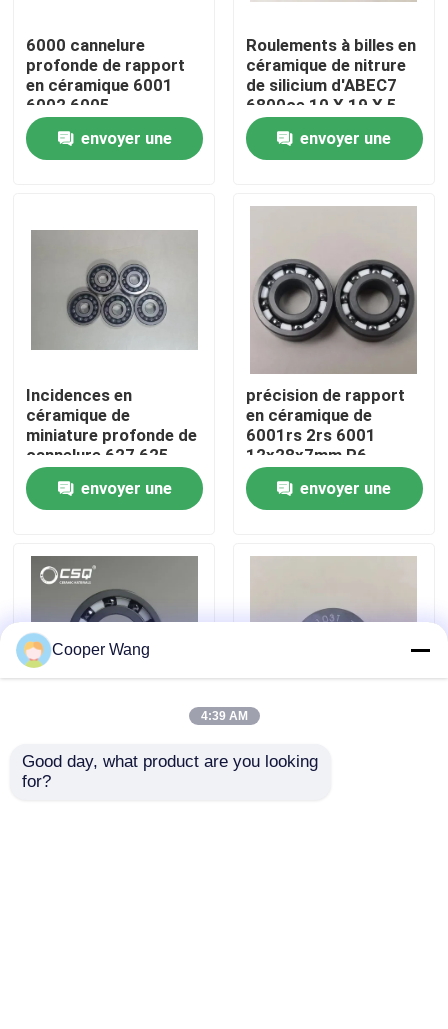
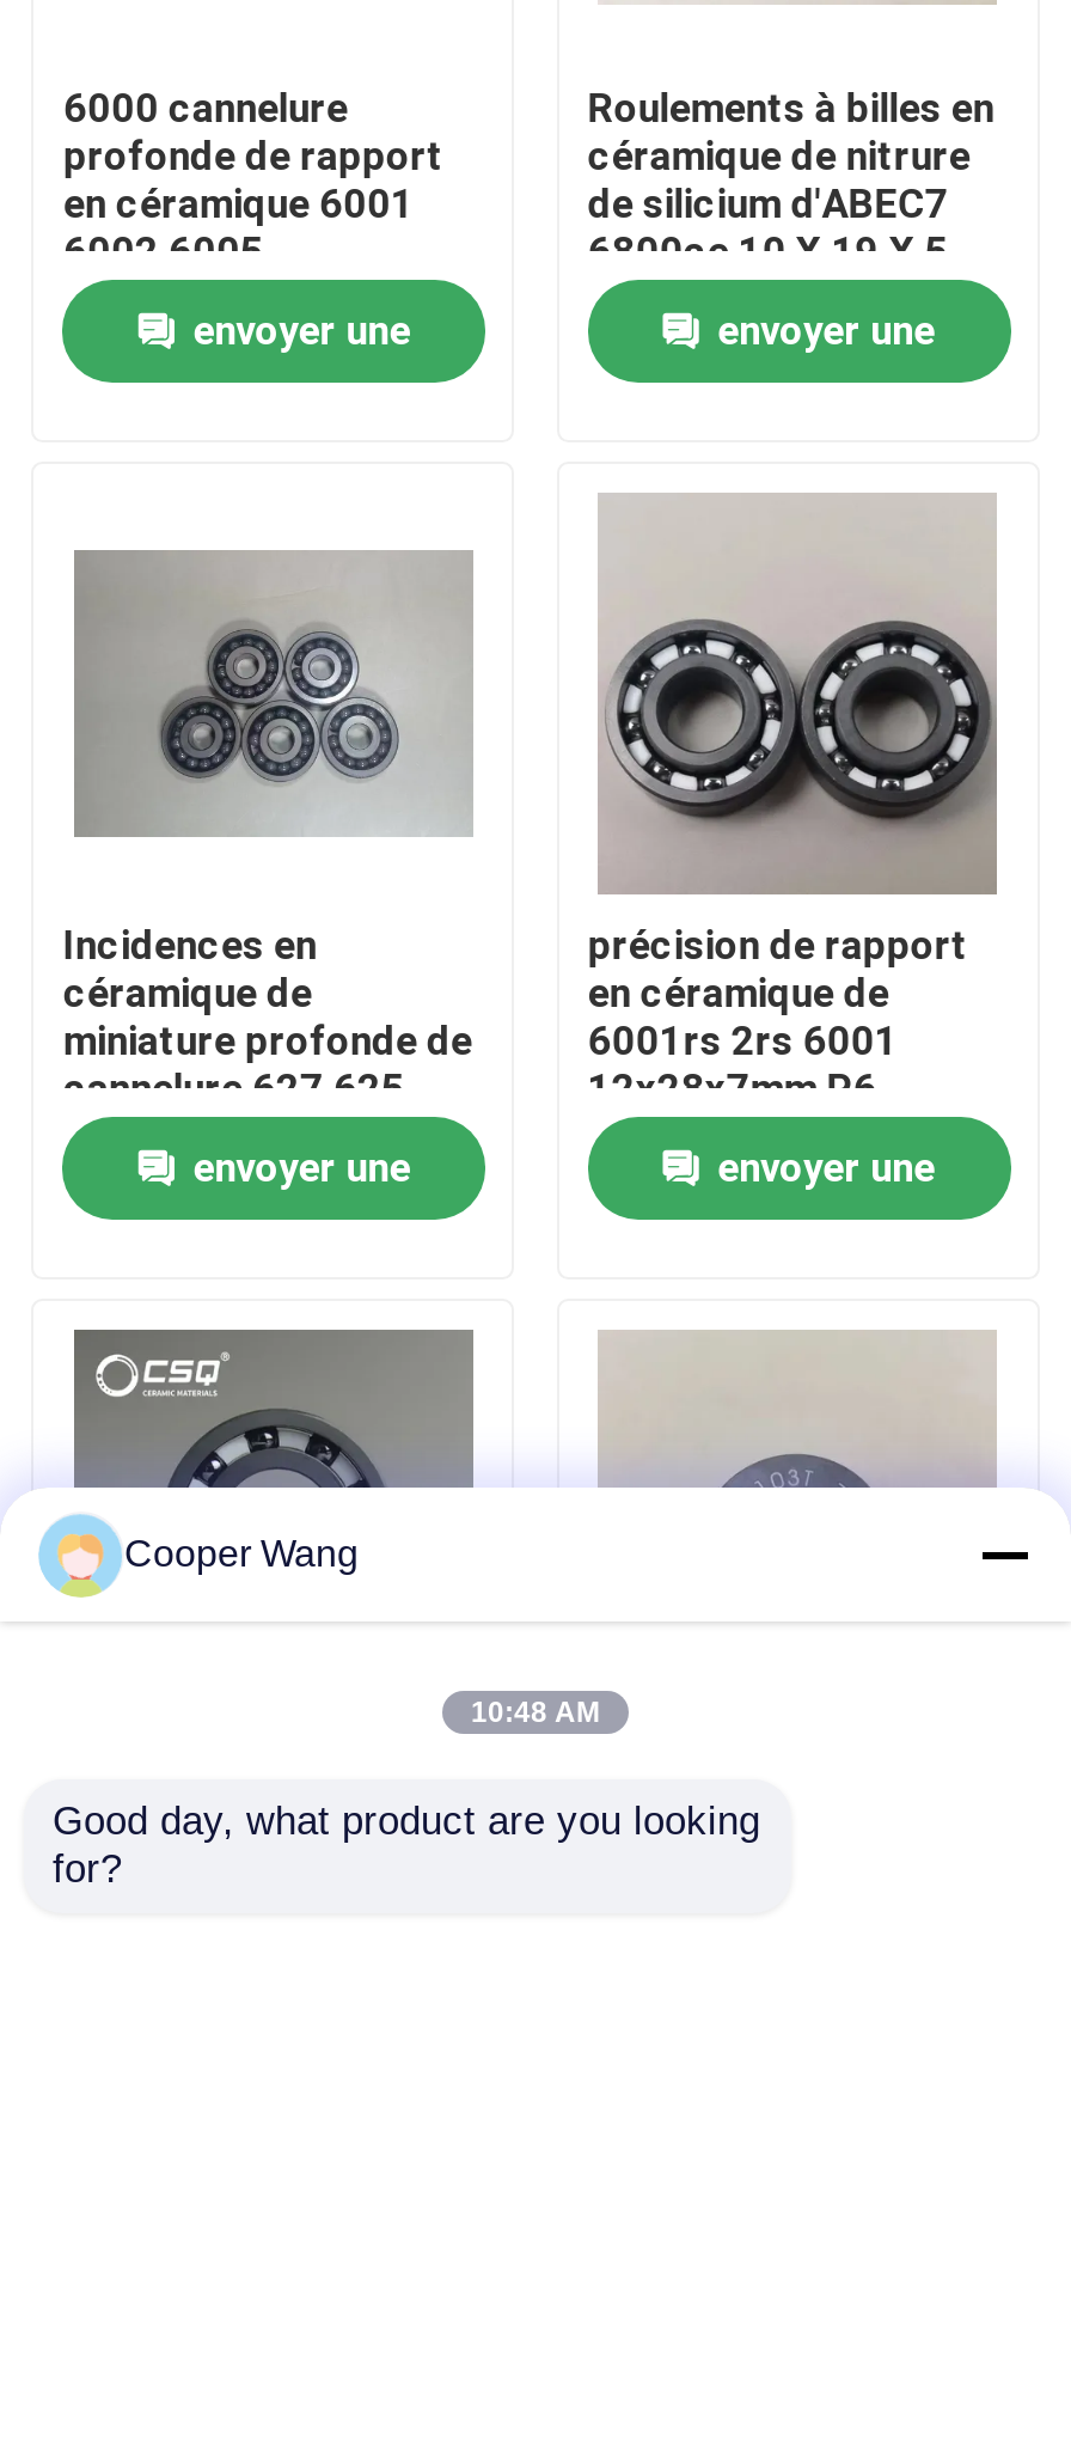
- 4:39 AM
+ 10:48 AM
